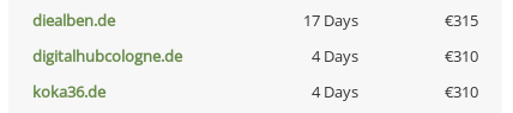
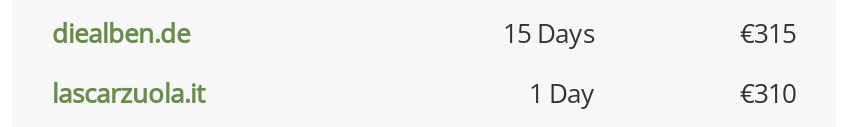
- 17 Days
+ 15 Days

- digitalhubcologne.de
- 4 Days
- €310
- koka36.de
- 4 Days
+ lascarzuola.it
+ 1 Day
